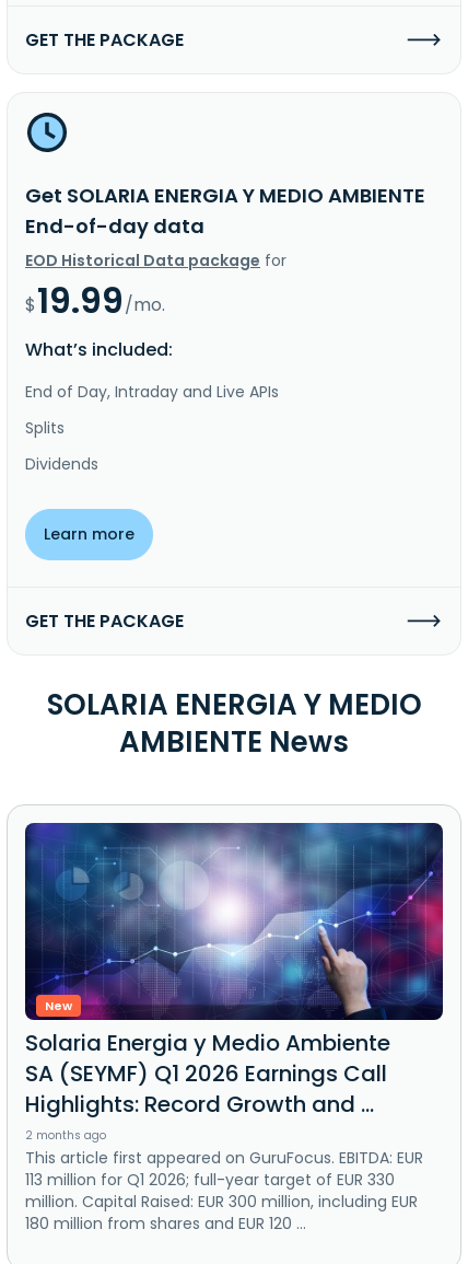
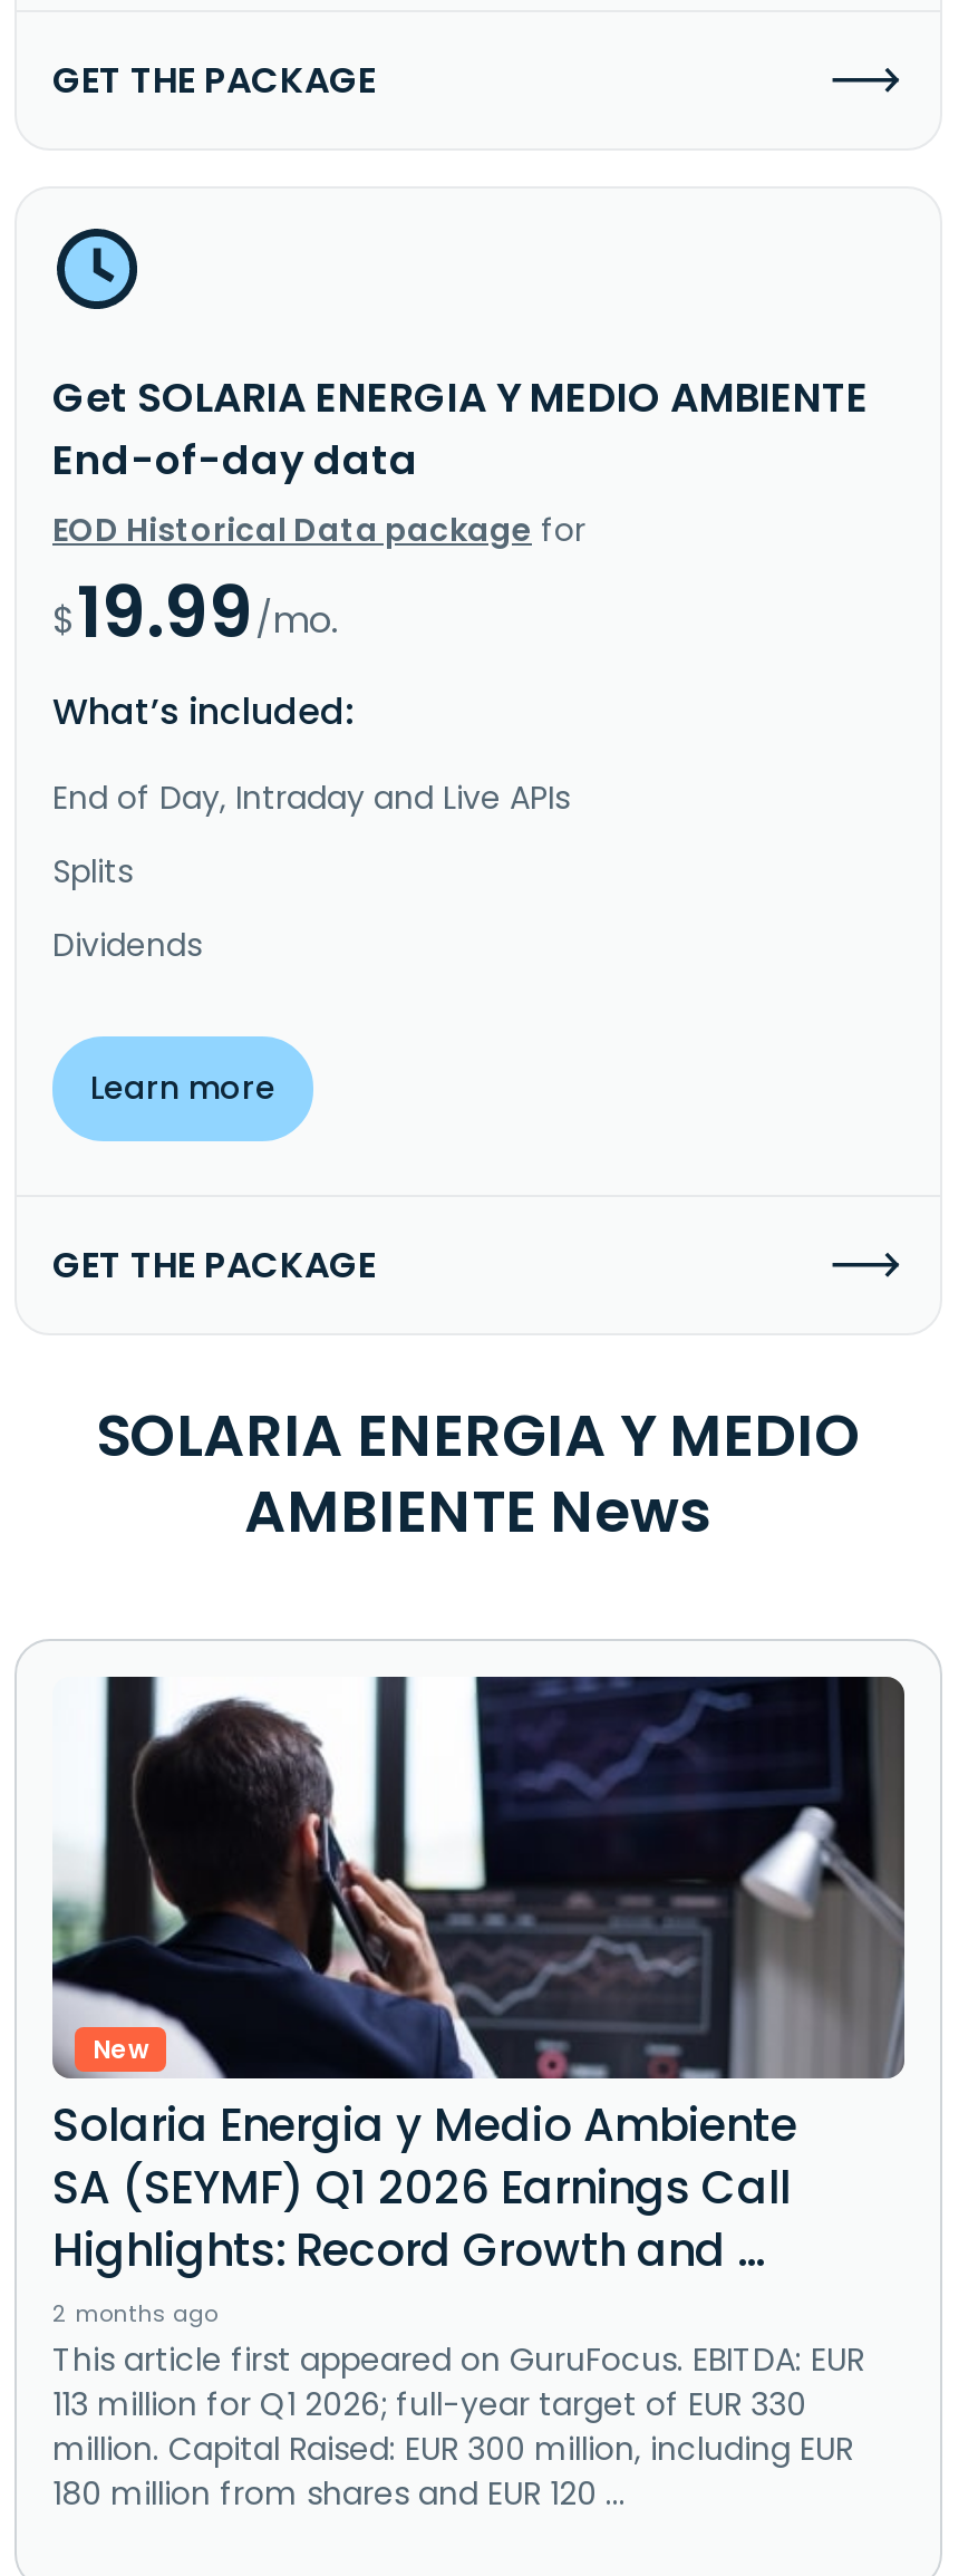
- [image]
+ [image]
